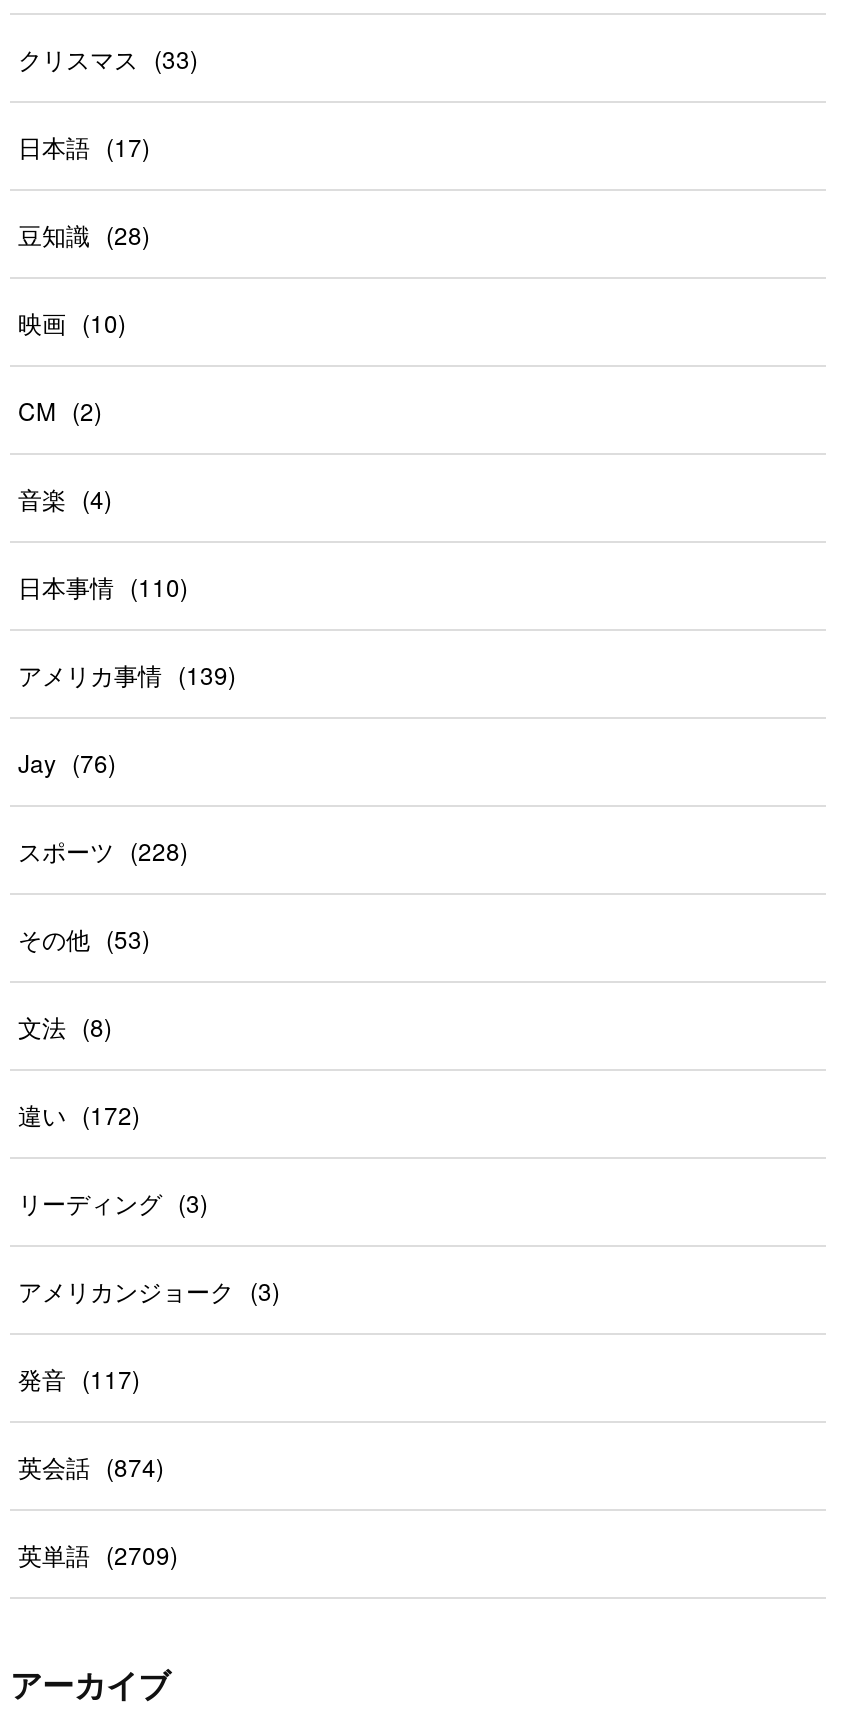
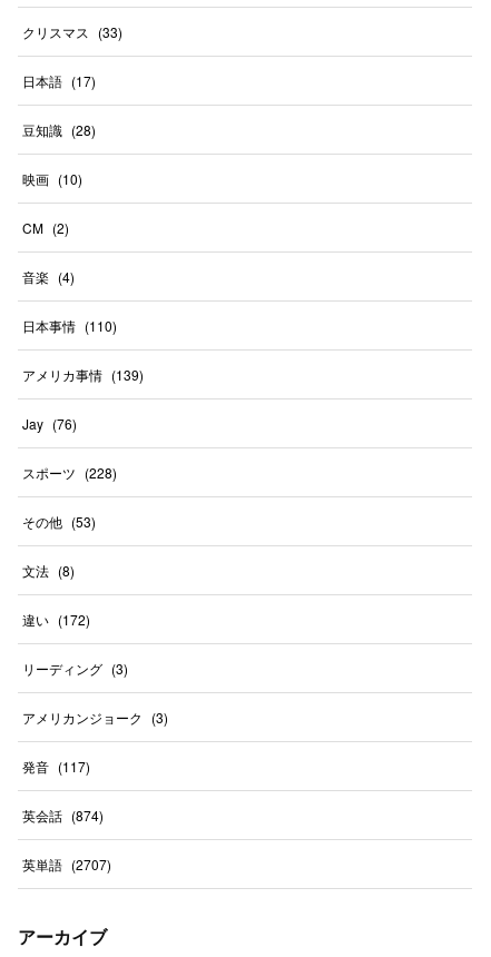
- 英単語 (2709)
+ 英単語 (2707)
